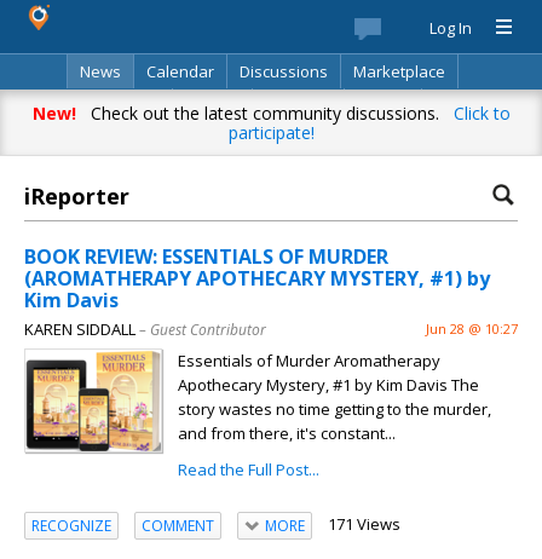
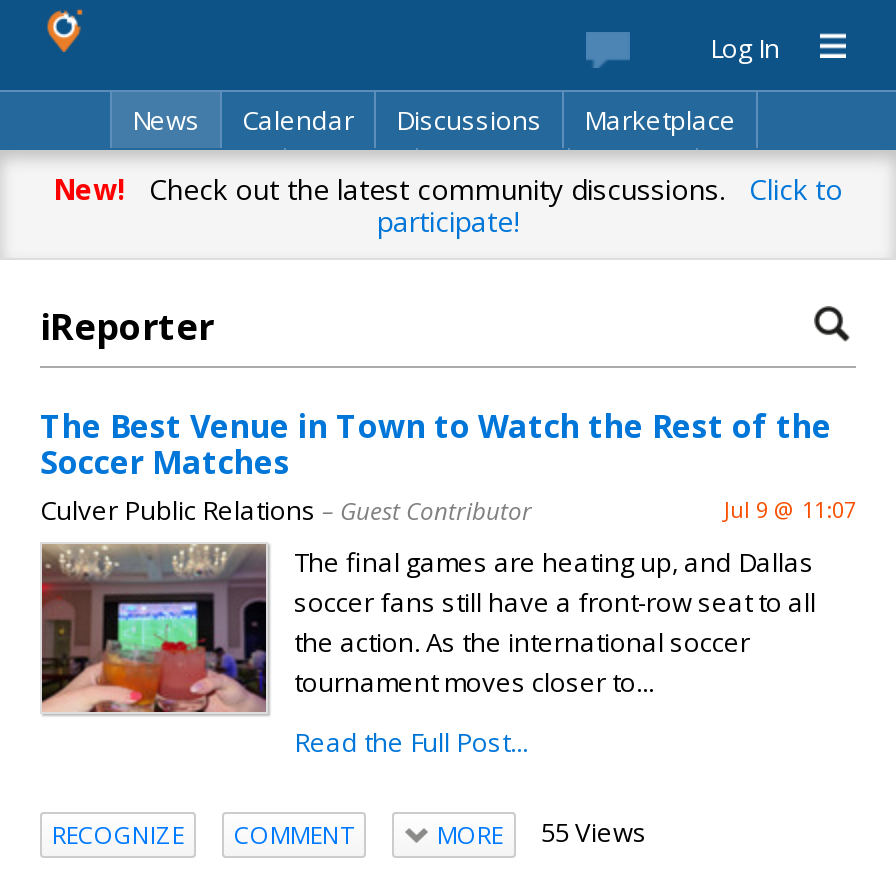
- BOOK REVIEW: ESSENTIALS OF MURDER
- (AROMATHERAPY APOTHECARY MYSTERY, #1) by
- Kim Davis
- KAREN SIDDALL – Guest Contributor
- Jun 28 @ 10:27
+ The Best Venue in Town to Watch the Rest of the
+ Soccer Matches
+ Culver Public Relations – Guest Contributor
+ Jul 9 @ 11:07

- [image]
- Essentials of Murder Aromatherapy
- Apothecary Mystery, #1 by Kim Davis The
- story wastes no time getting to the murder,
- and from there, it's constant...
+ [image]
+ The final games are heating up, and Dallas
+ soccer fans still have a front-row seat to all
+ the action. As the international soccer
+ tournament moves closer to...

- MORE 171 Views
+ MORE 55 Views
